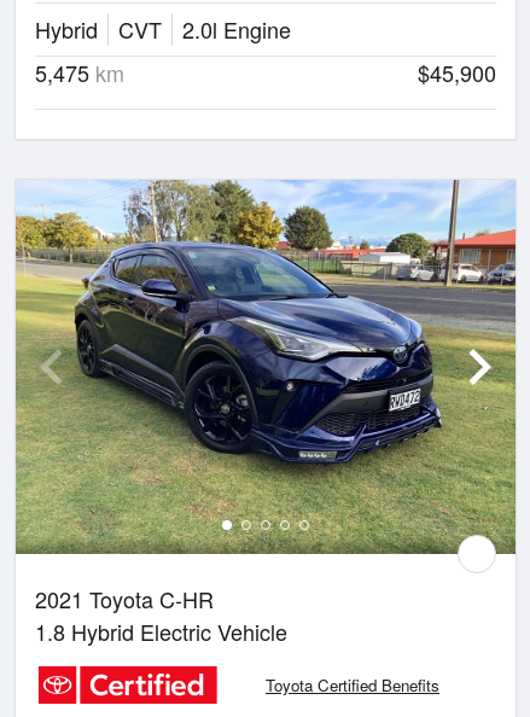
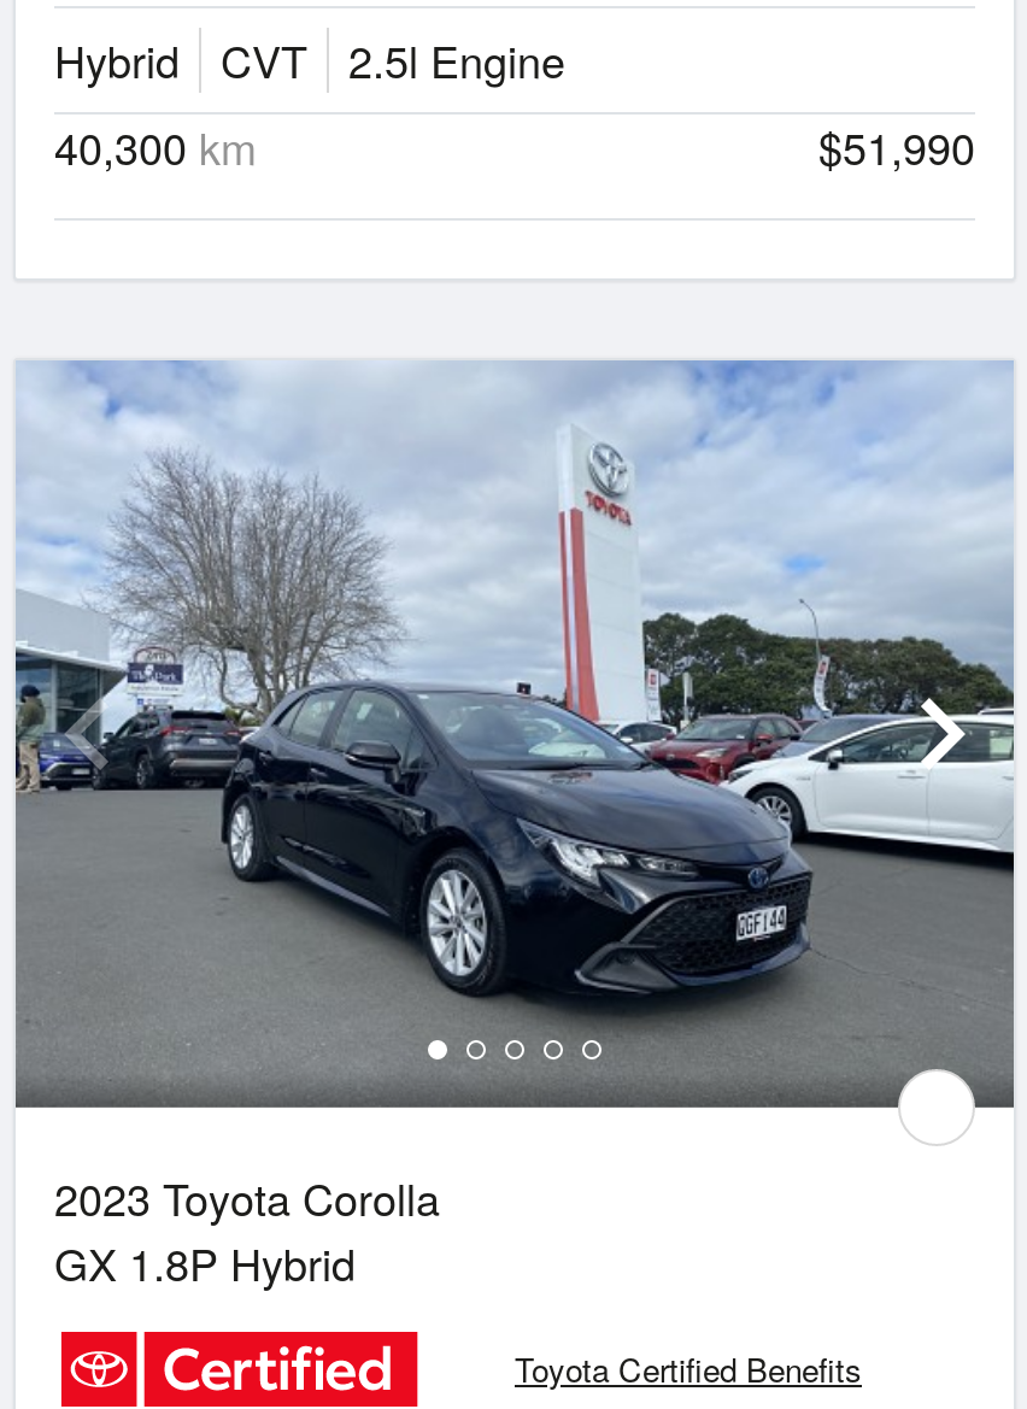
- 2.0l Engine
- 5,475 km
- $45,900
+ 2.5l Engine
+ 40,300 km
+ $51,990

- [image]
- 2021 Toyota C-HR
- 1.8 Hybrid Electric Vehicle
+ [image]
+ 2023 Toyota Corolla
+ GX 1.8P Hybrid
